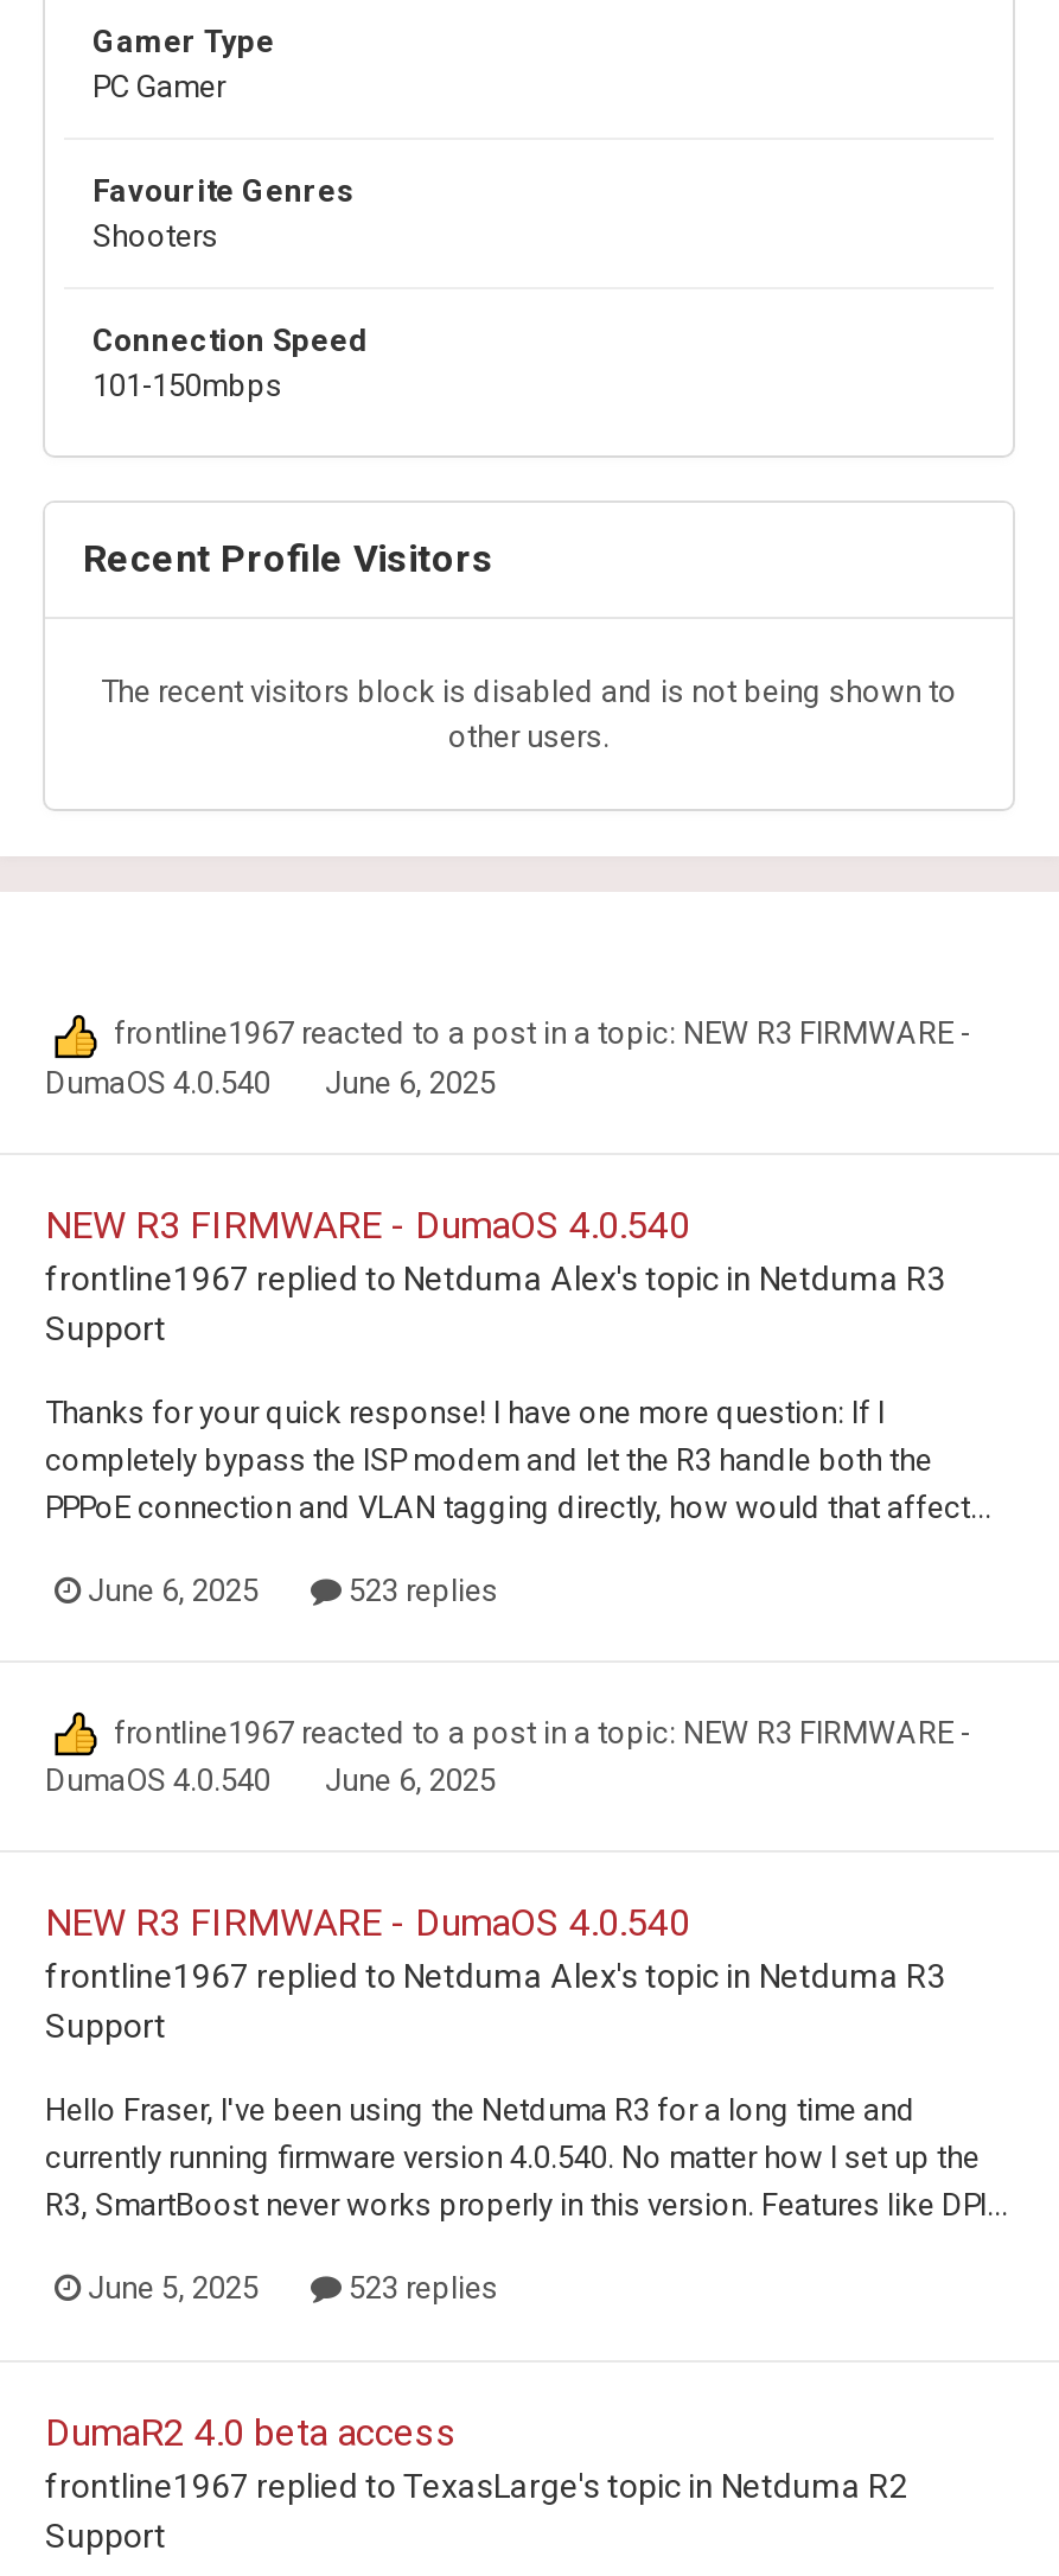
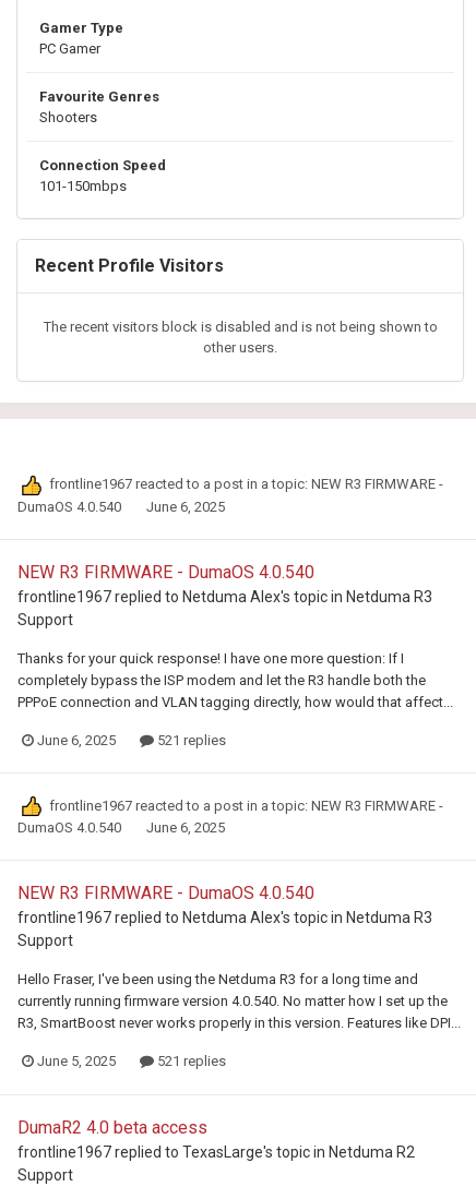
- 523 replies
+ 521 replies

- 523 replies
+ 521 replies
